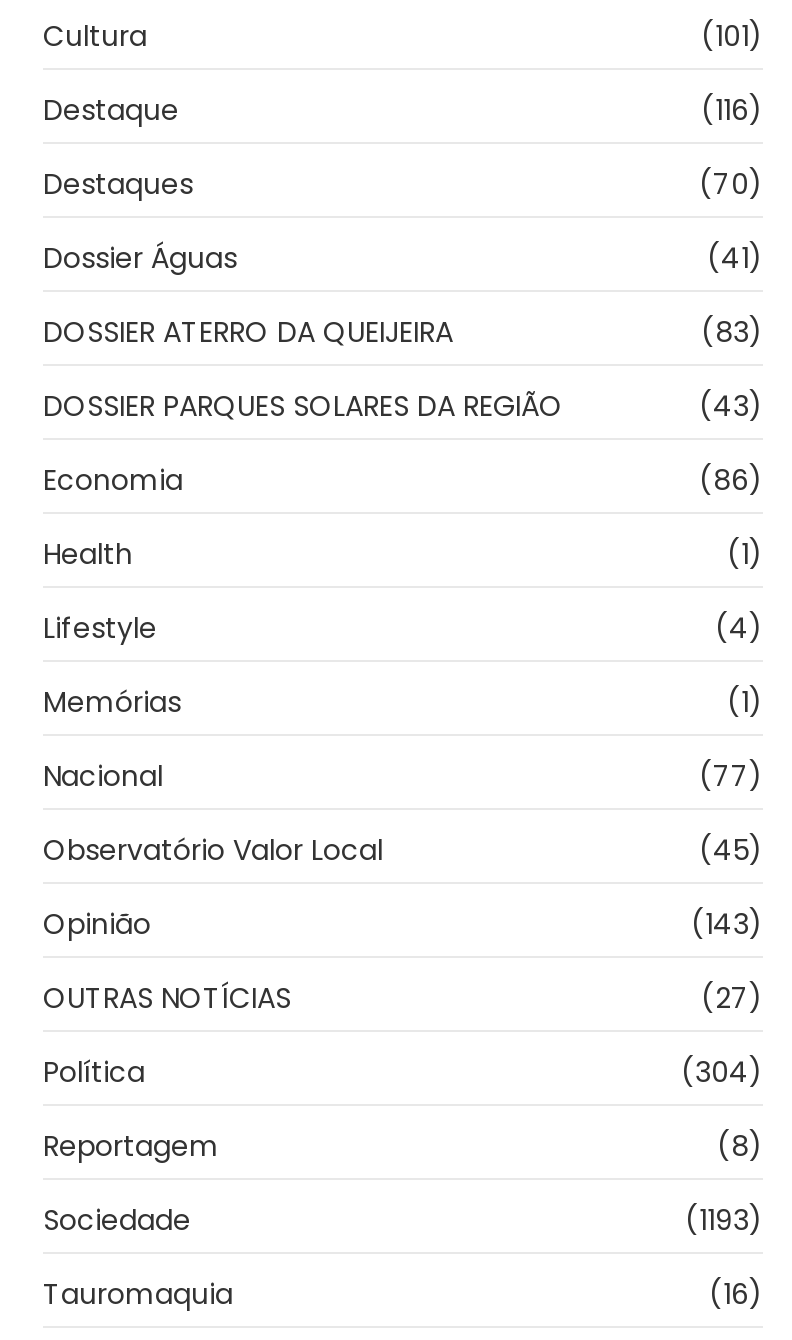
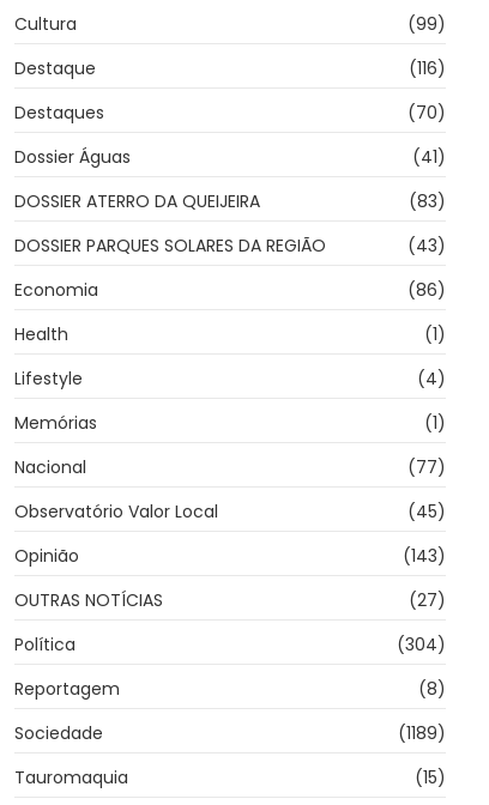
- (101)
+ (99)

- (1193)
+ (1189)

- (16)
+ (15)
